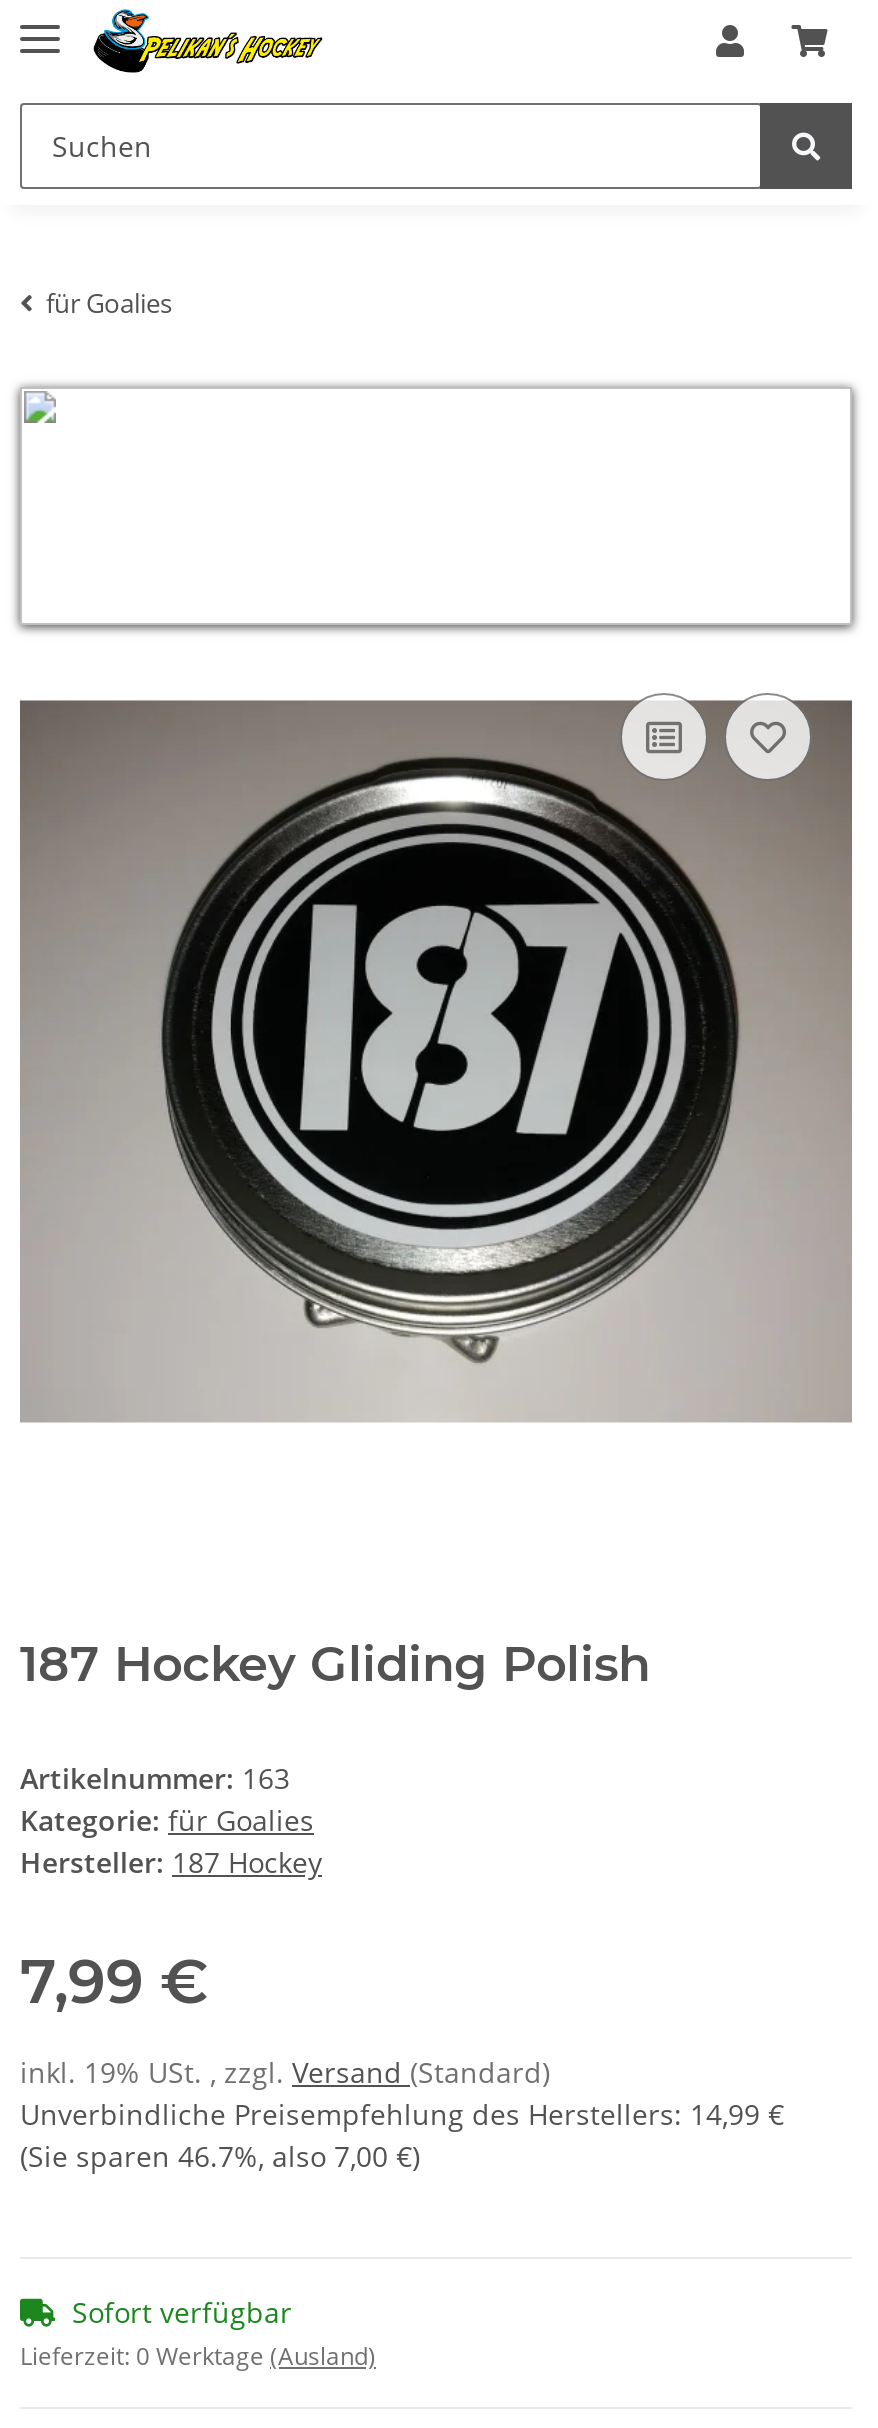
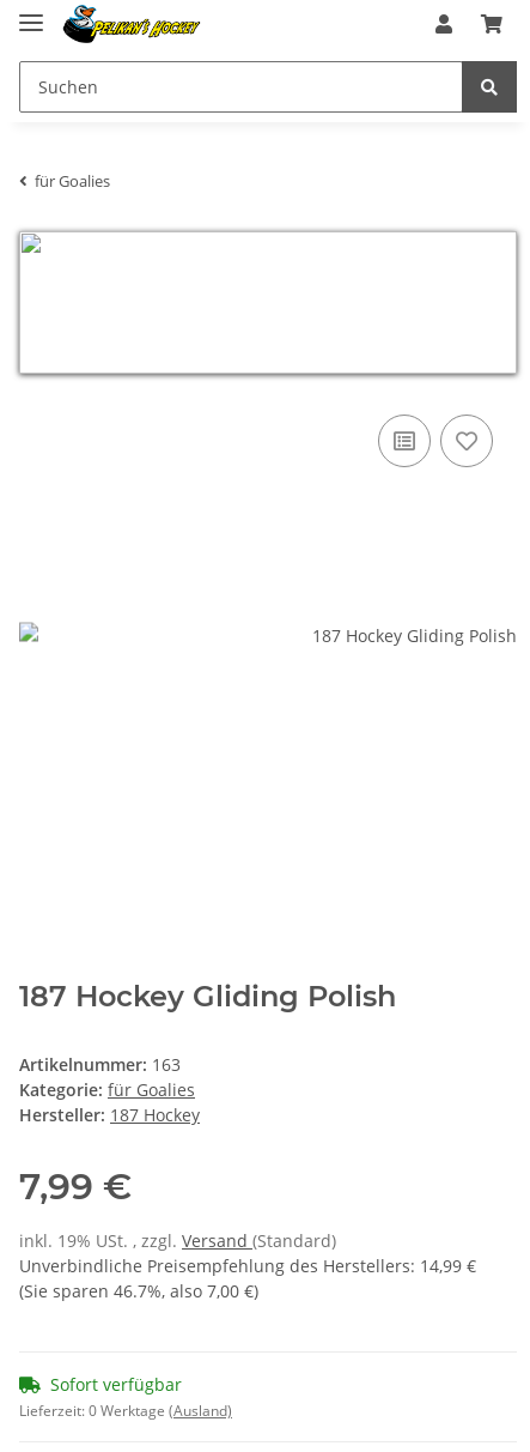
- [image]
